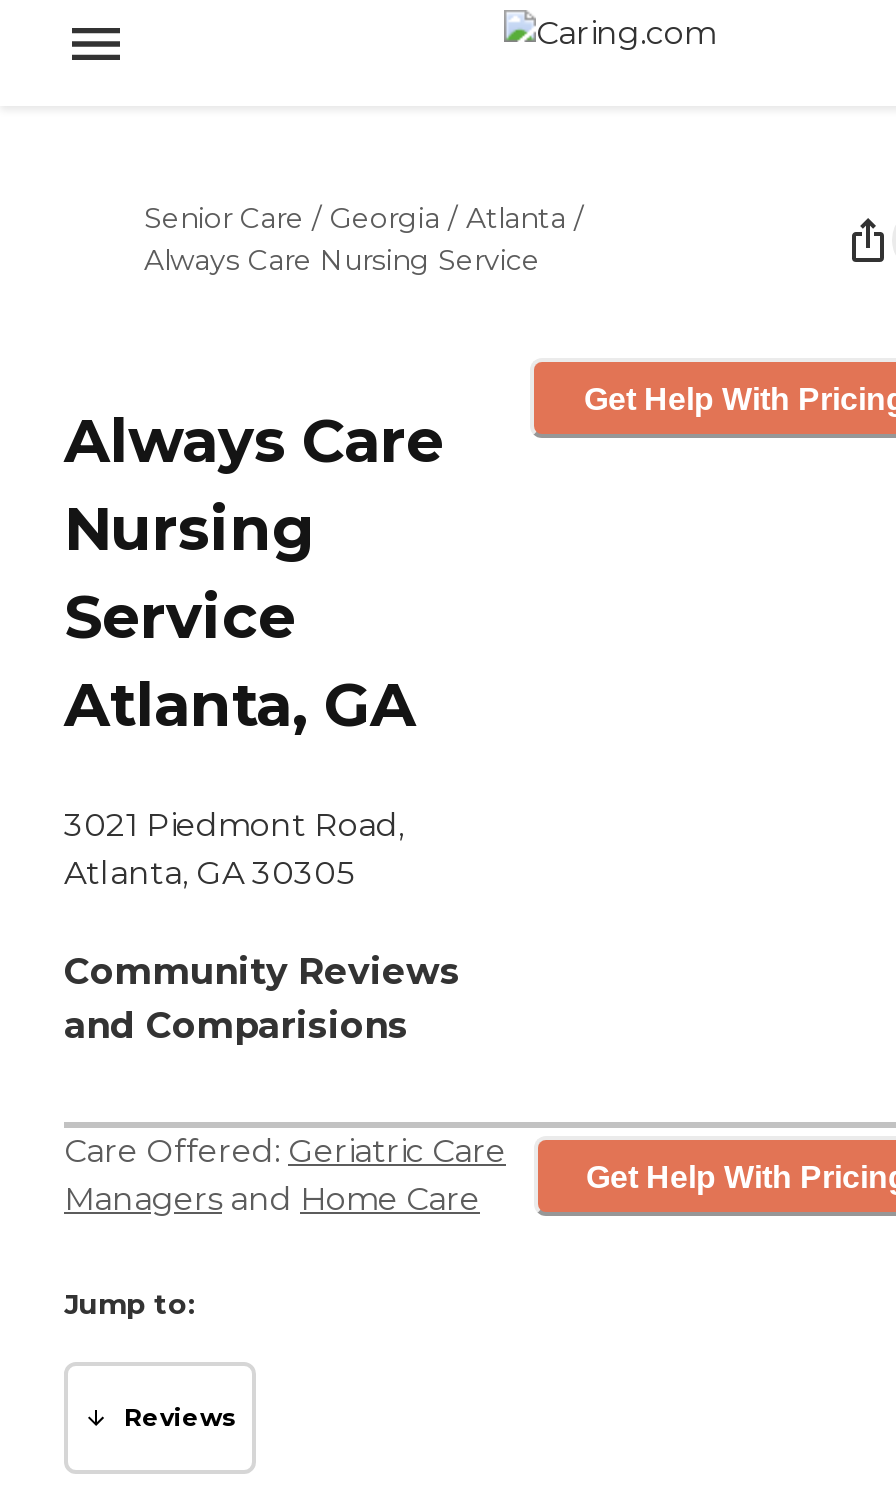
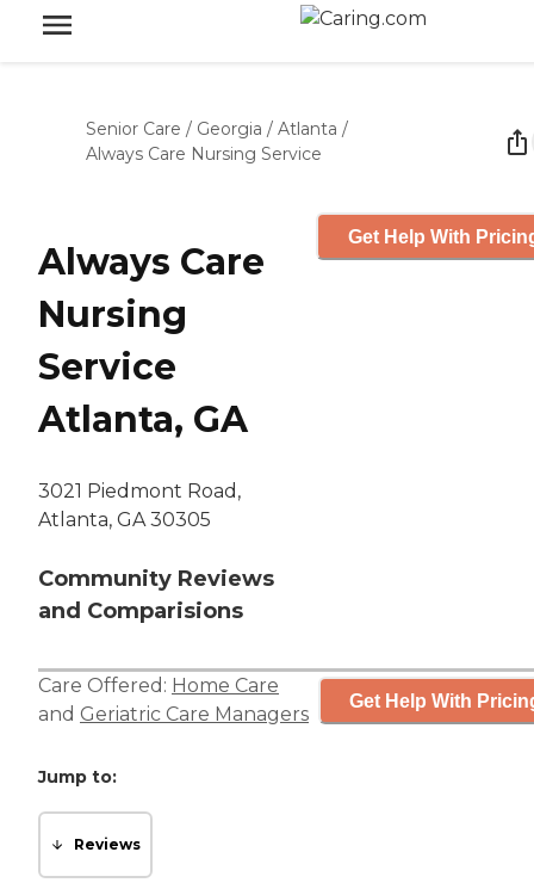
- Care Offered: Geriatric Care
- Managers and Home Care
+ Care Offered: Home Care
+ and Geriatric Care Managers
